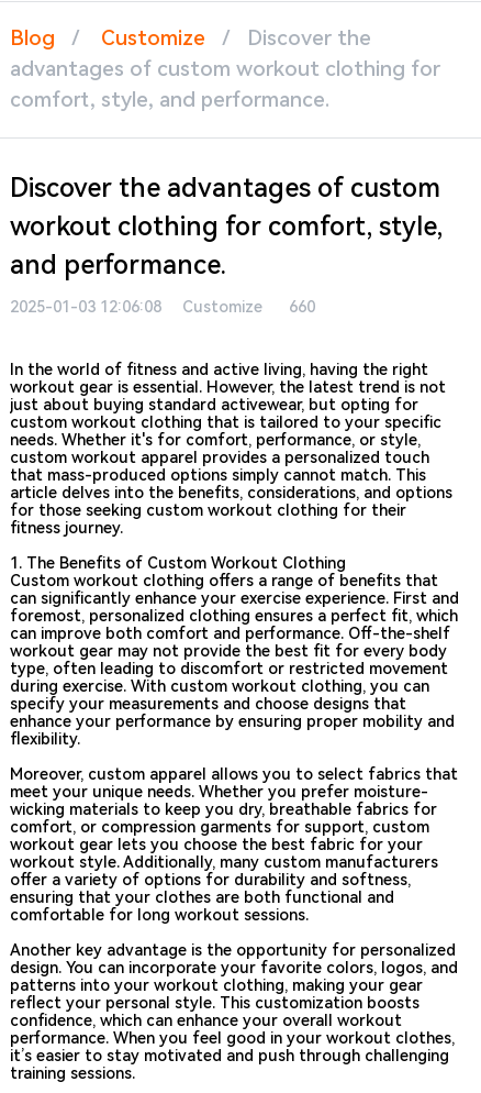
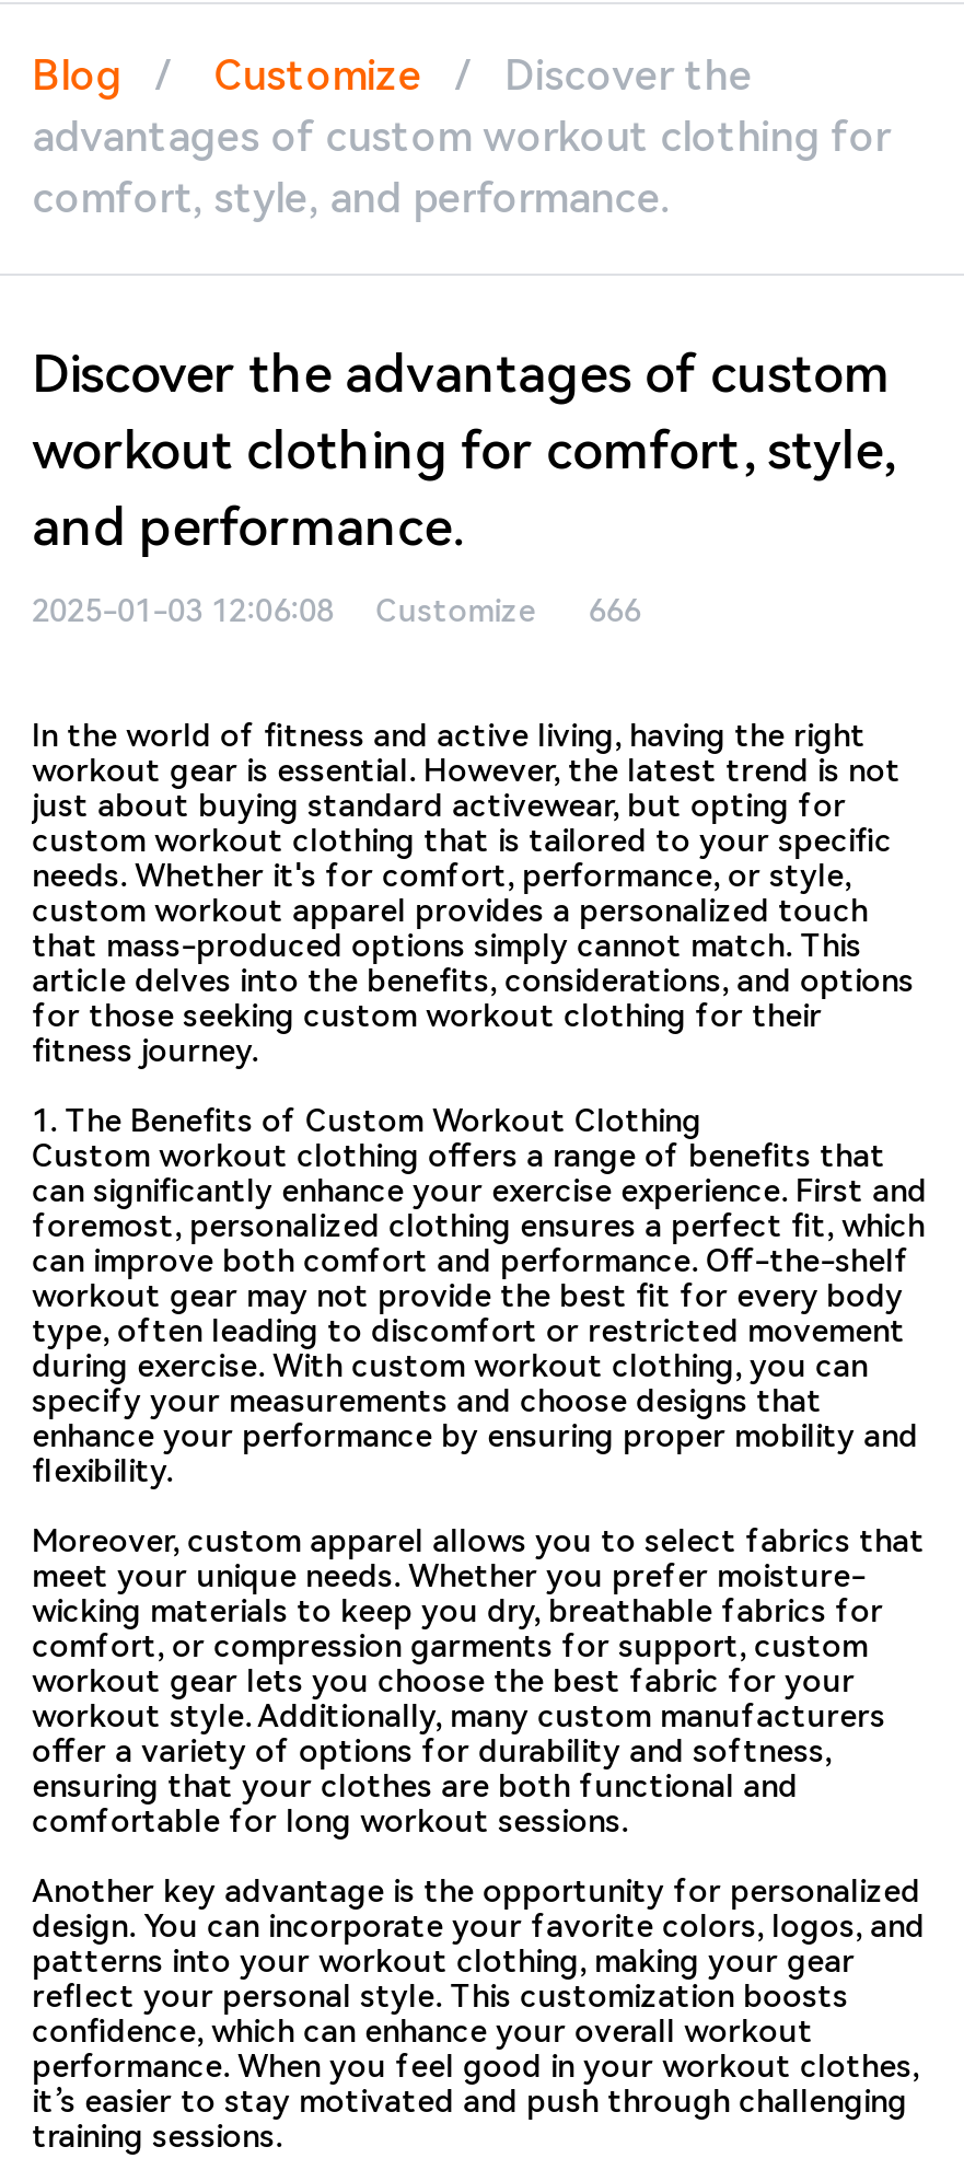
- 2025-01-03 12:06:08 Customize 660
+ 2025-01-03 12:06:08 Customize 666
